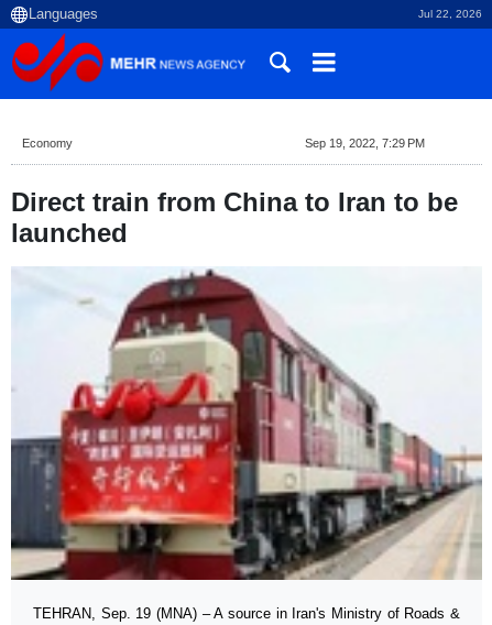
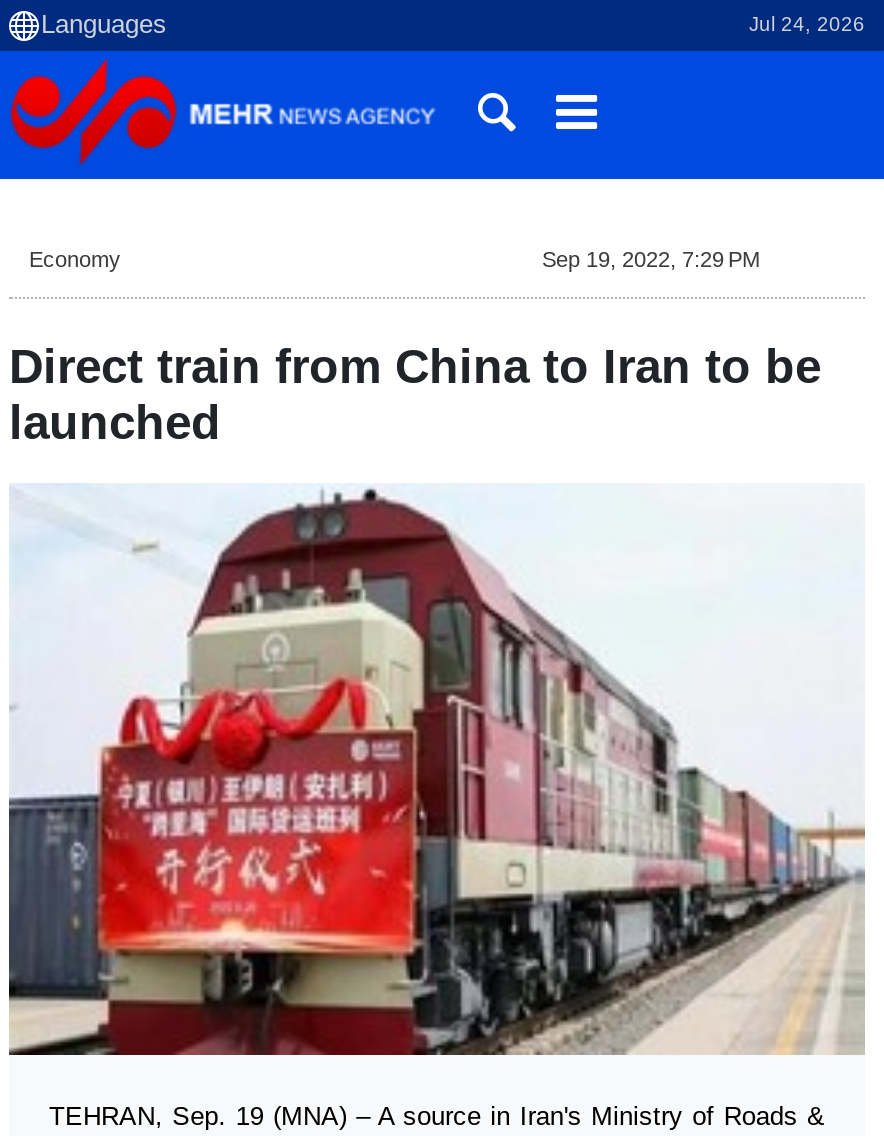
- Jul 22, 2026
+ Jul 24, 2026
